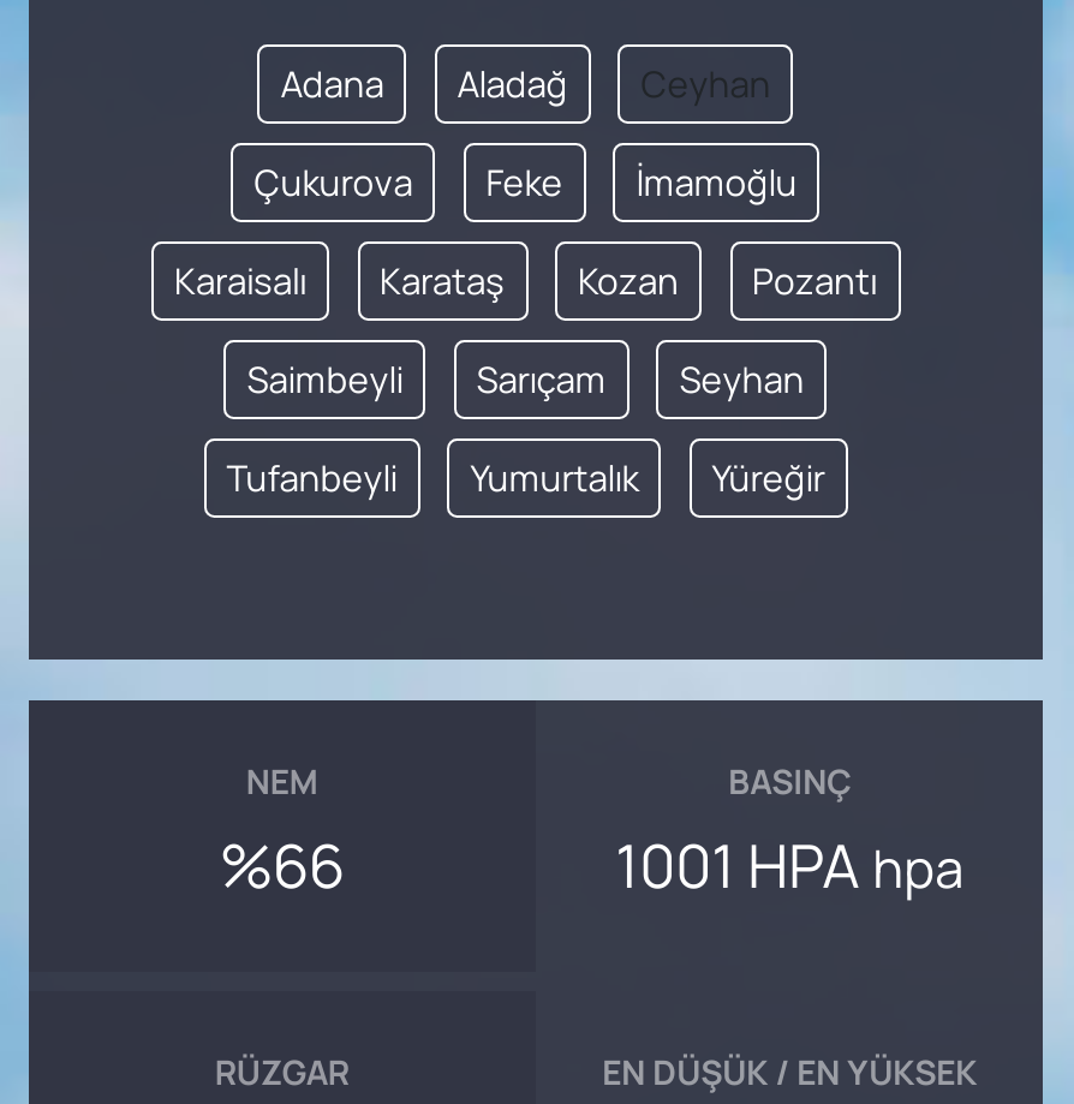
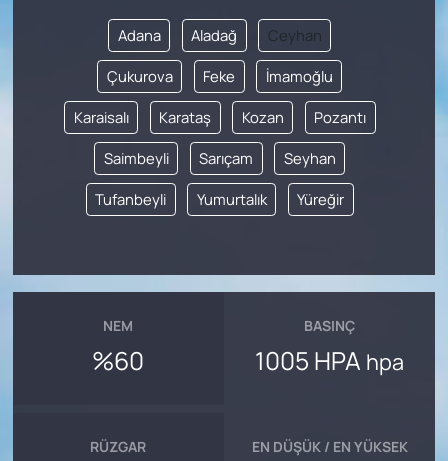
- %66
+ %60

- 1001 HPA hpa
+ 1005 HPA hpa
